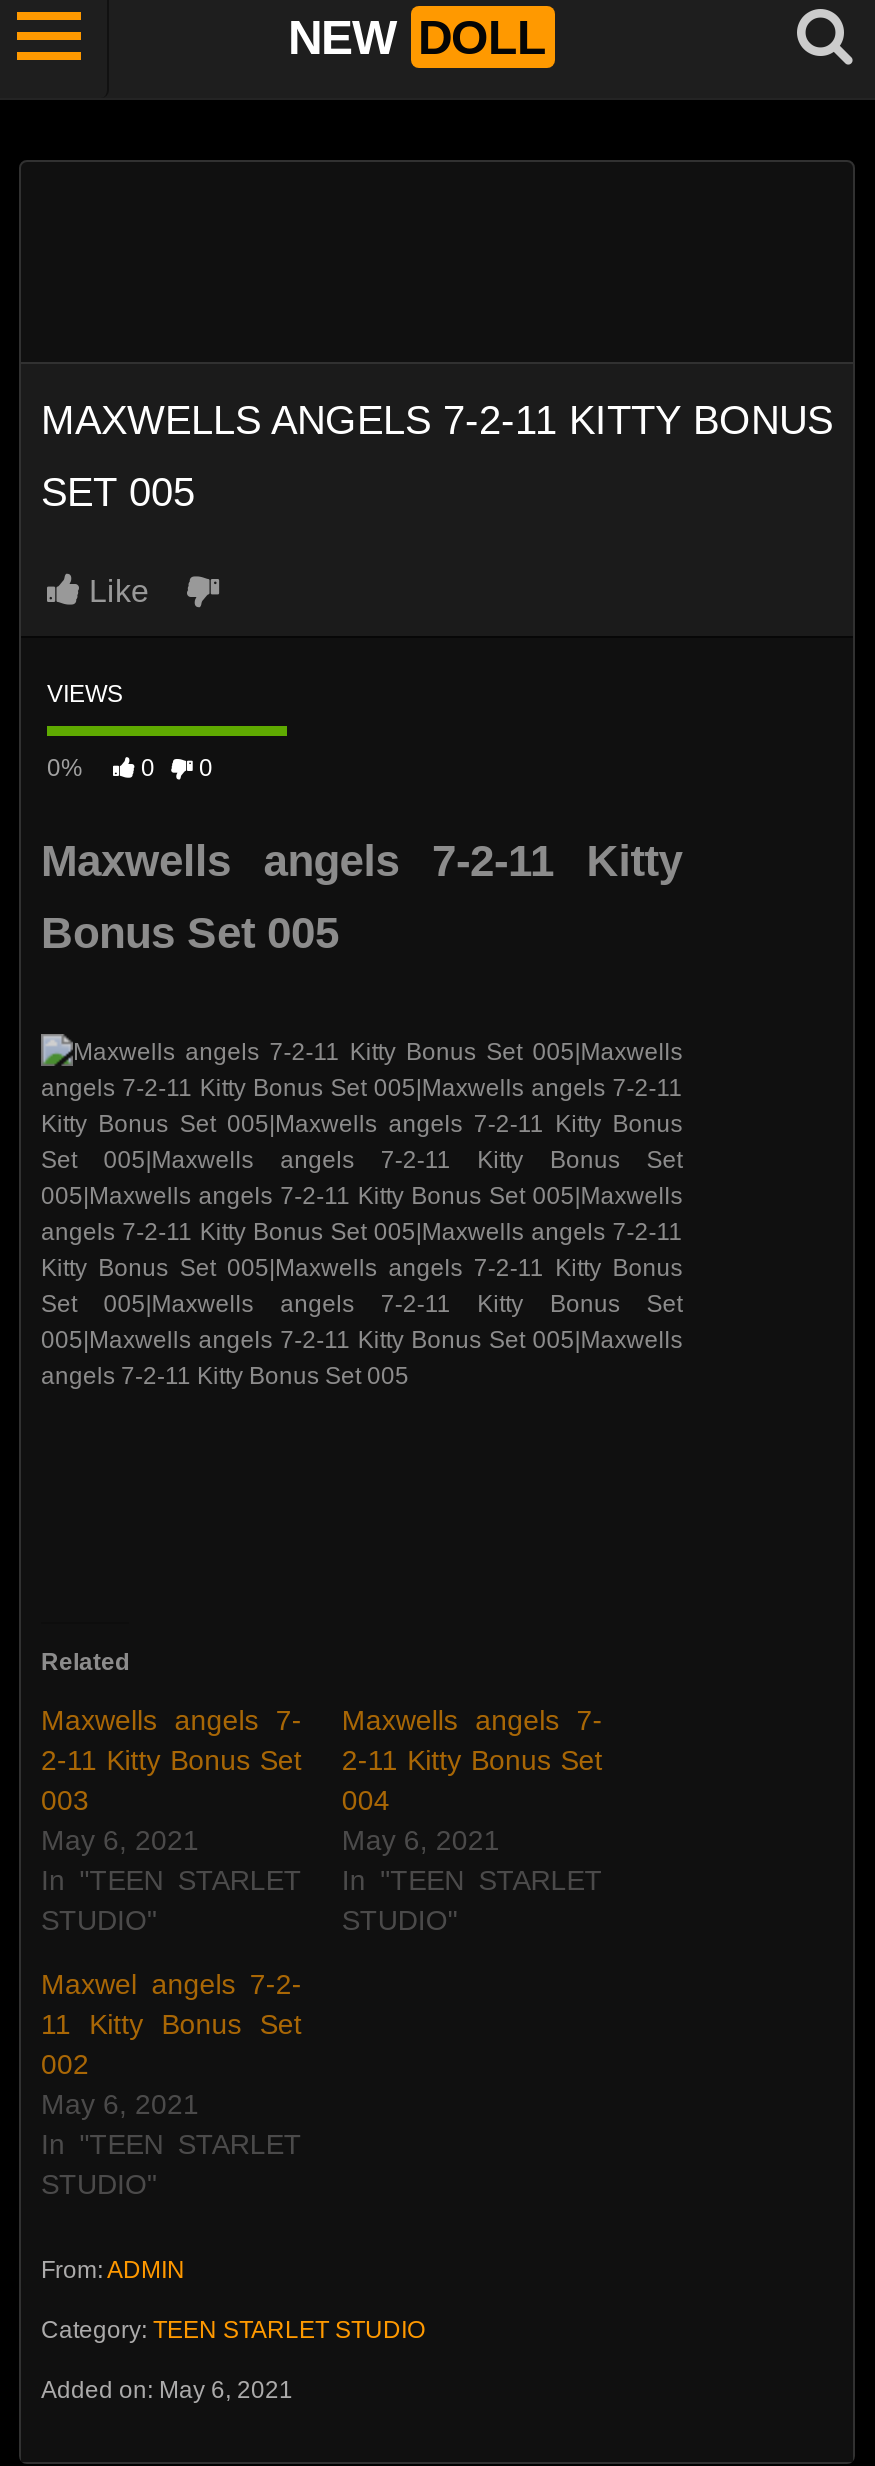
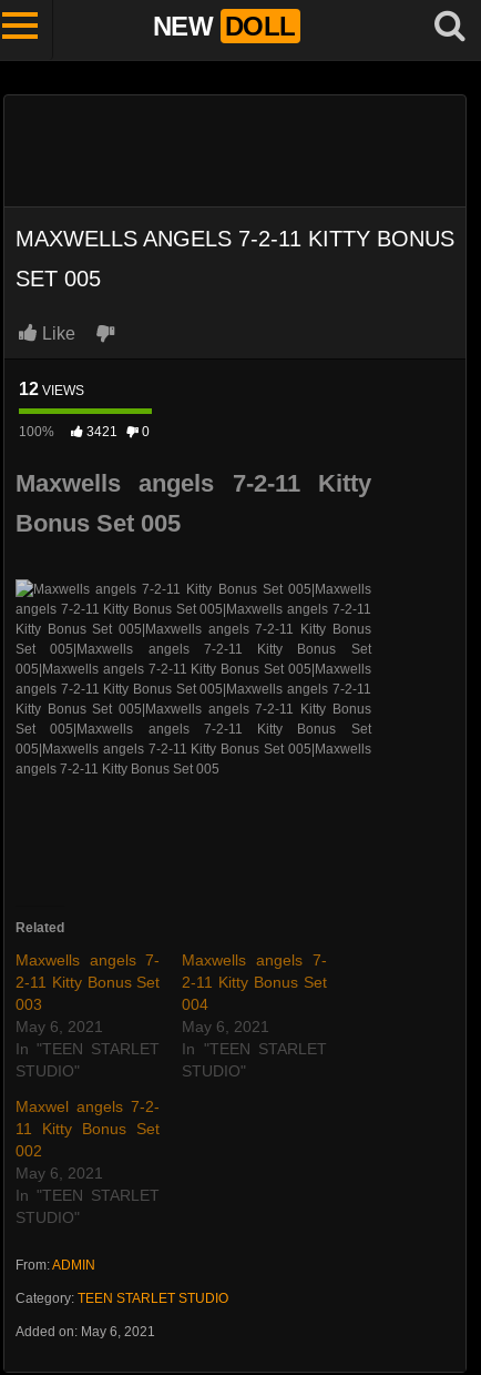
- VIEWS
+ 12 VIEWS

- 0%
- 0
+ 100%
+ 3421
